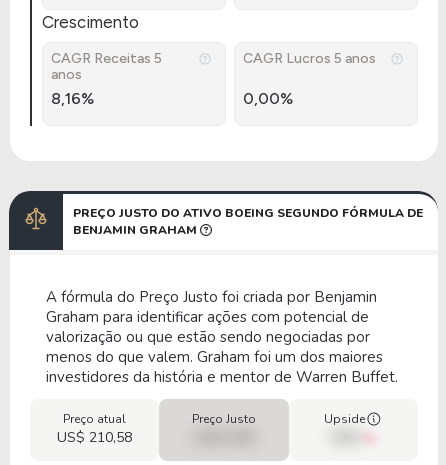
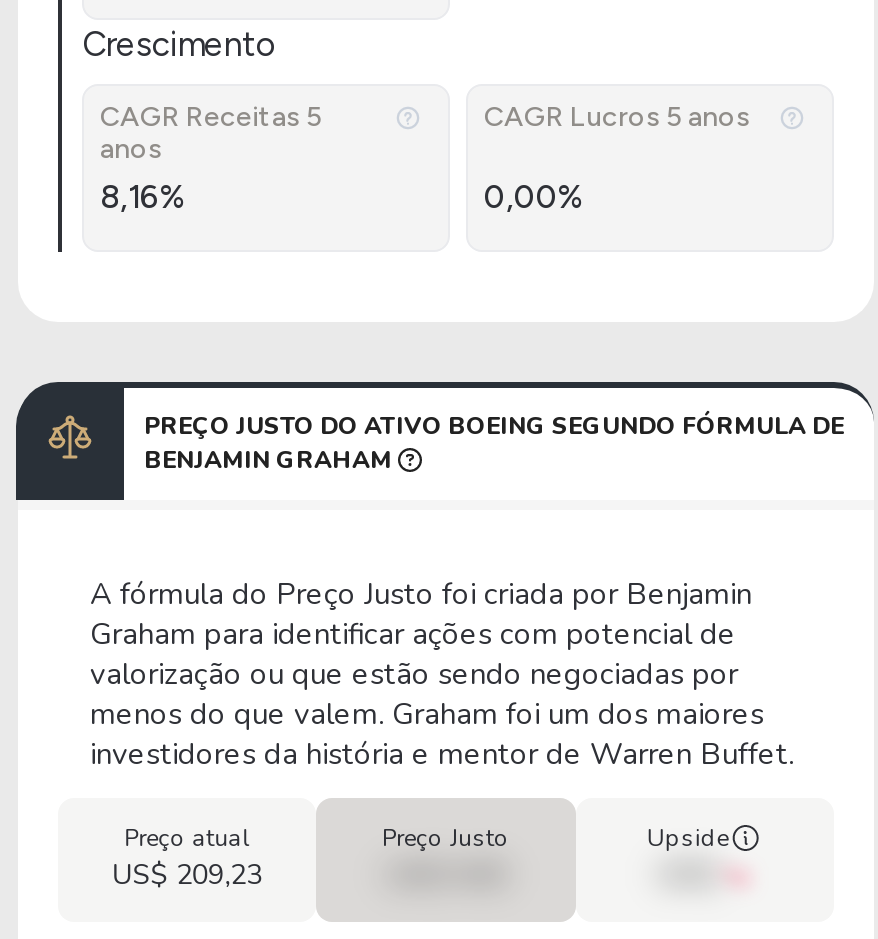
- US$ 210,58
+ US$ 209,23
